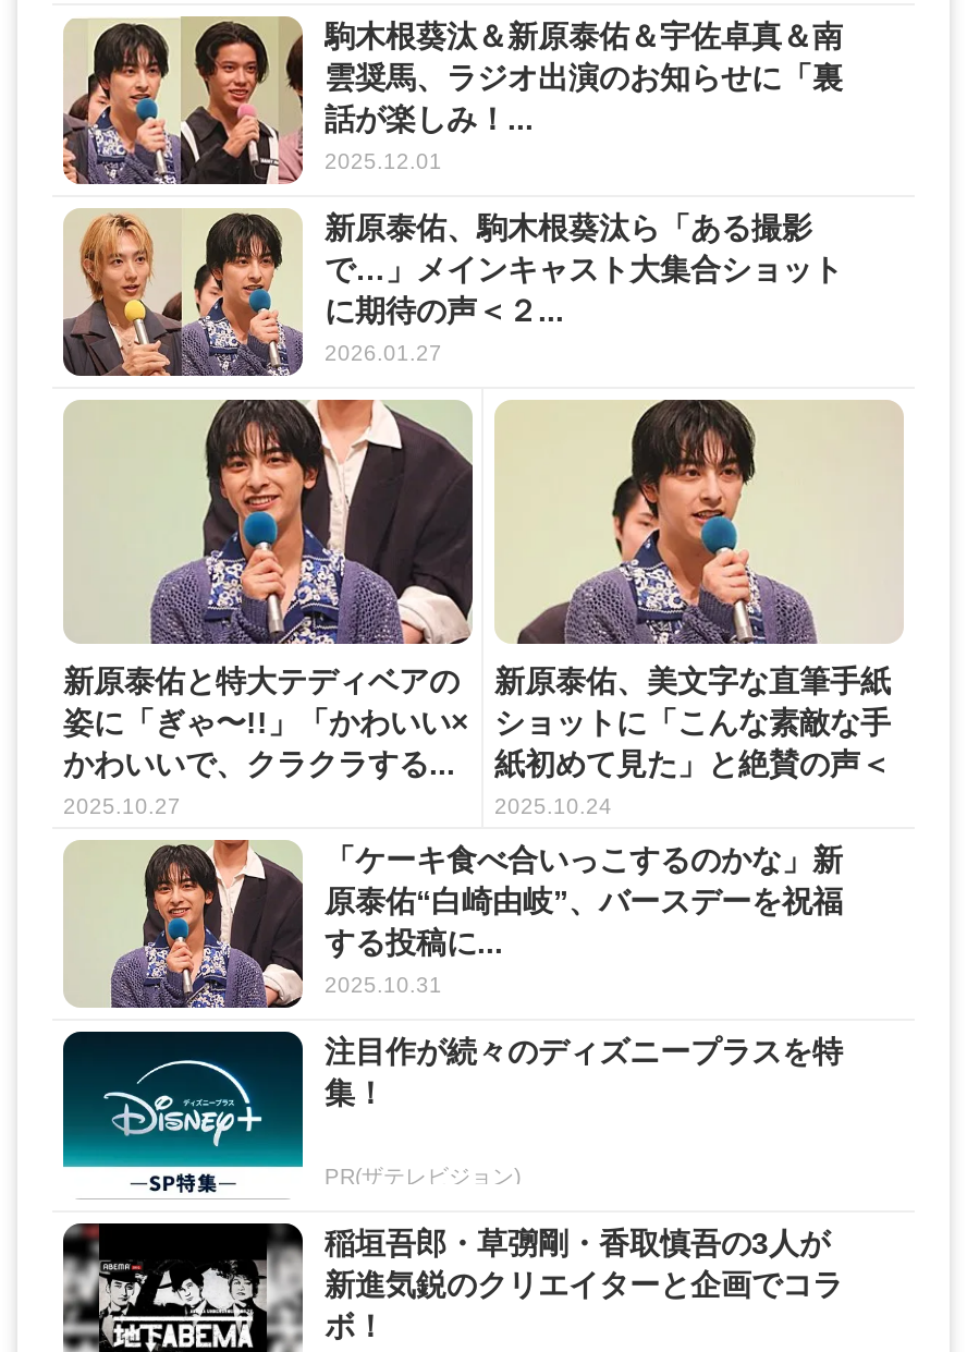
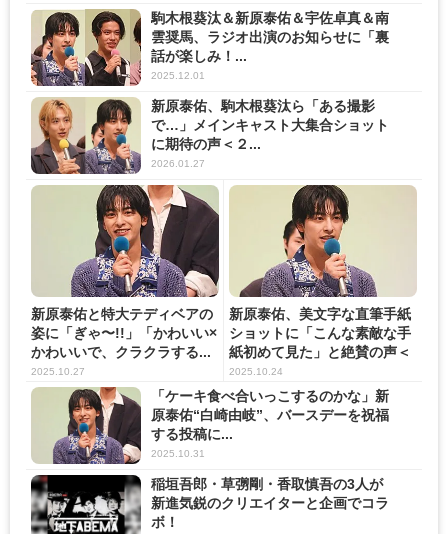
- [image]
- 注目作が続々のディズニープラスを特
- 集！
- PR(ザテレビジョン)
